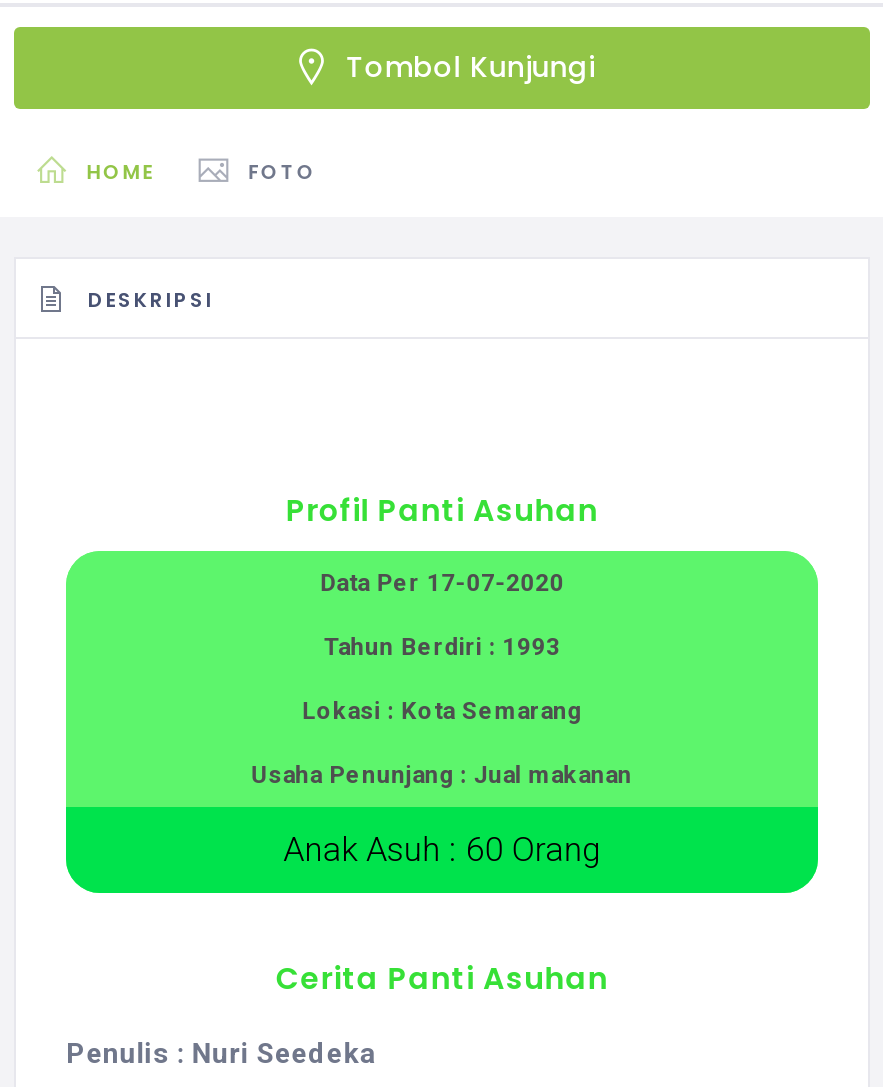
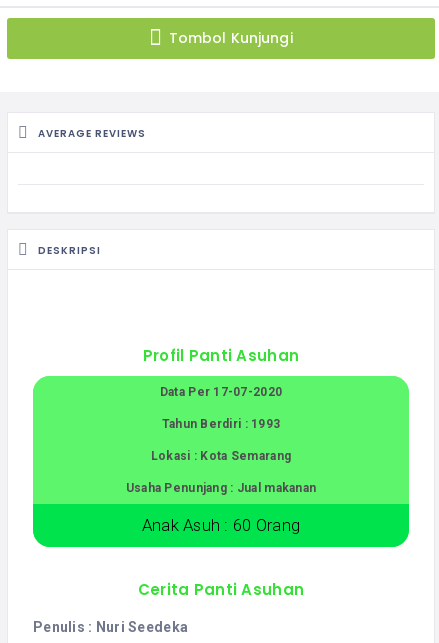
- HOME
- FOTO
+ AVERAGE REVIEWS
